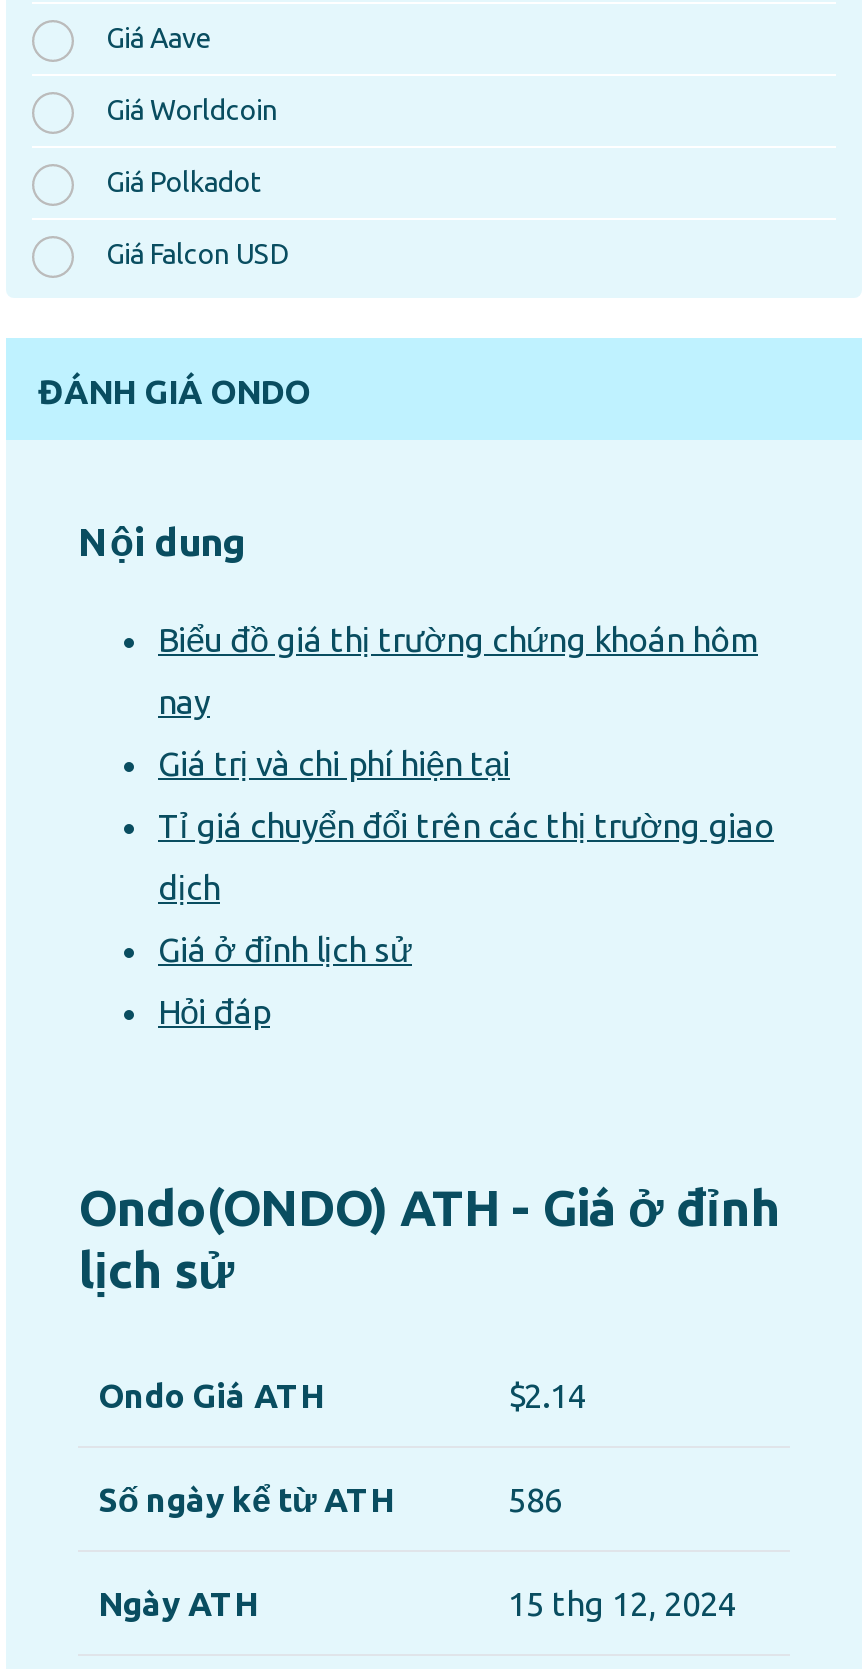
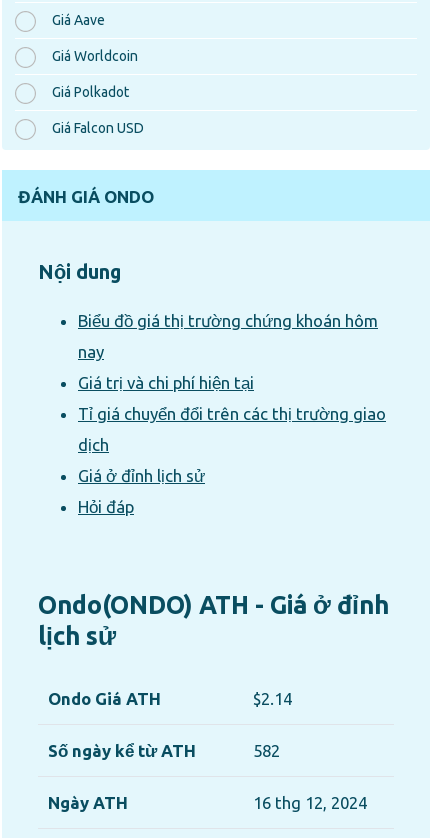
- 586
+ 582

- 15 thg 12, 2024
+ 16 thg 12, 2024
